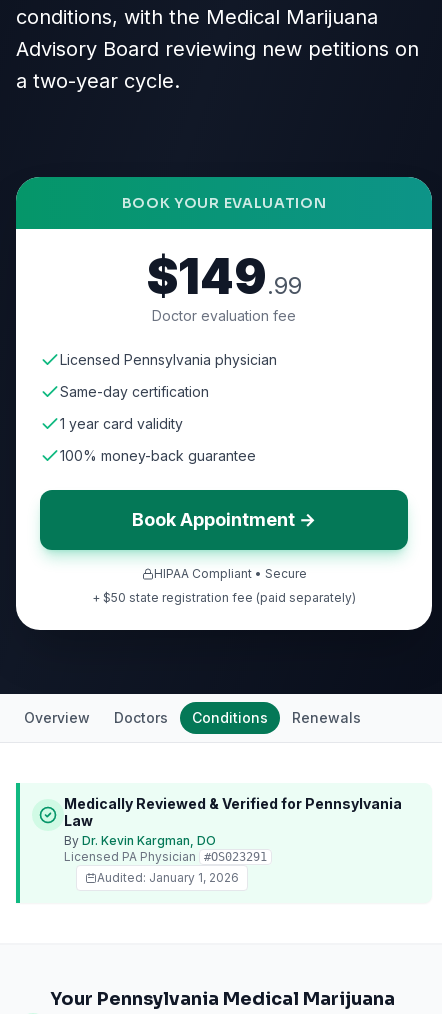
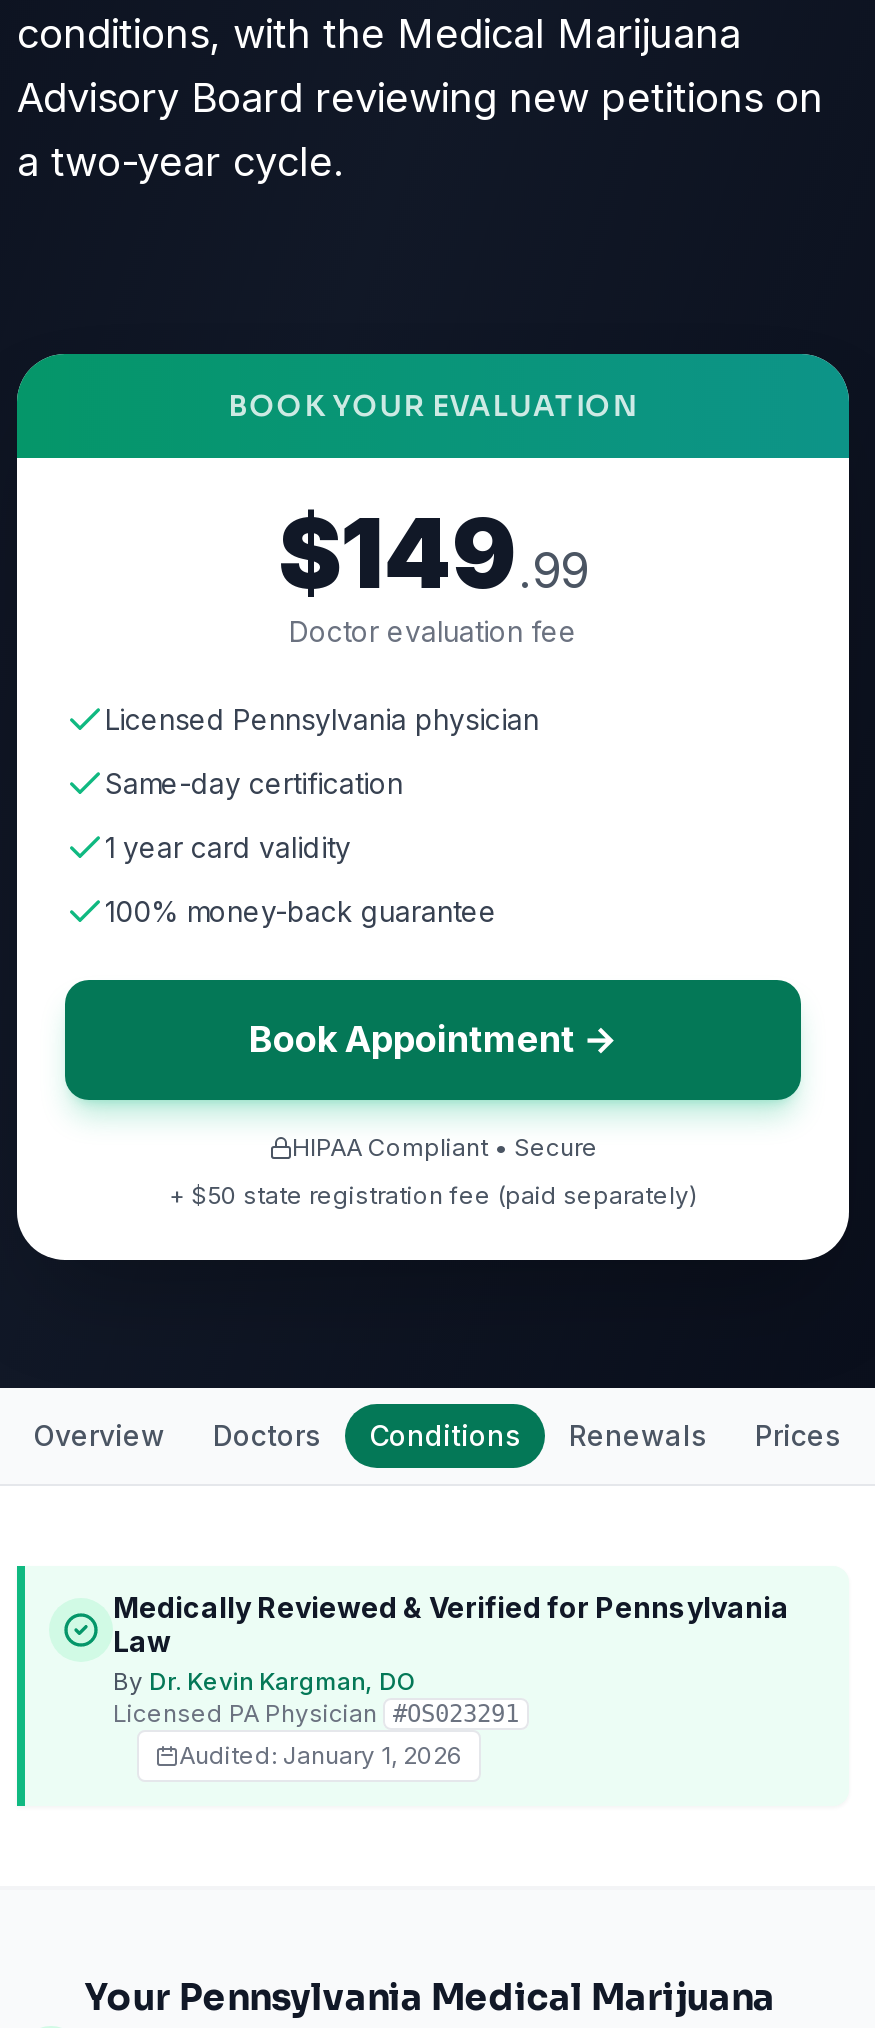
+ Prices
